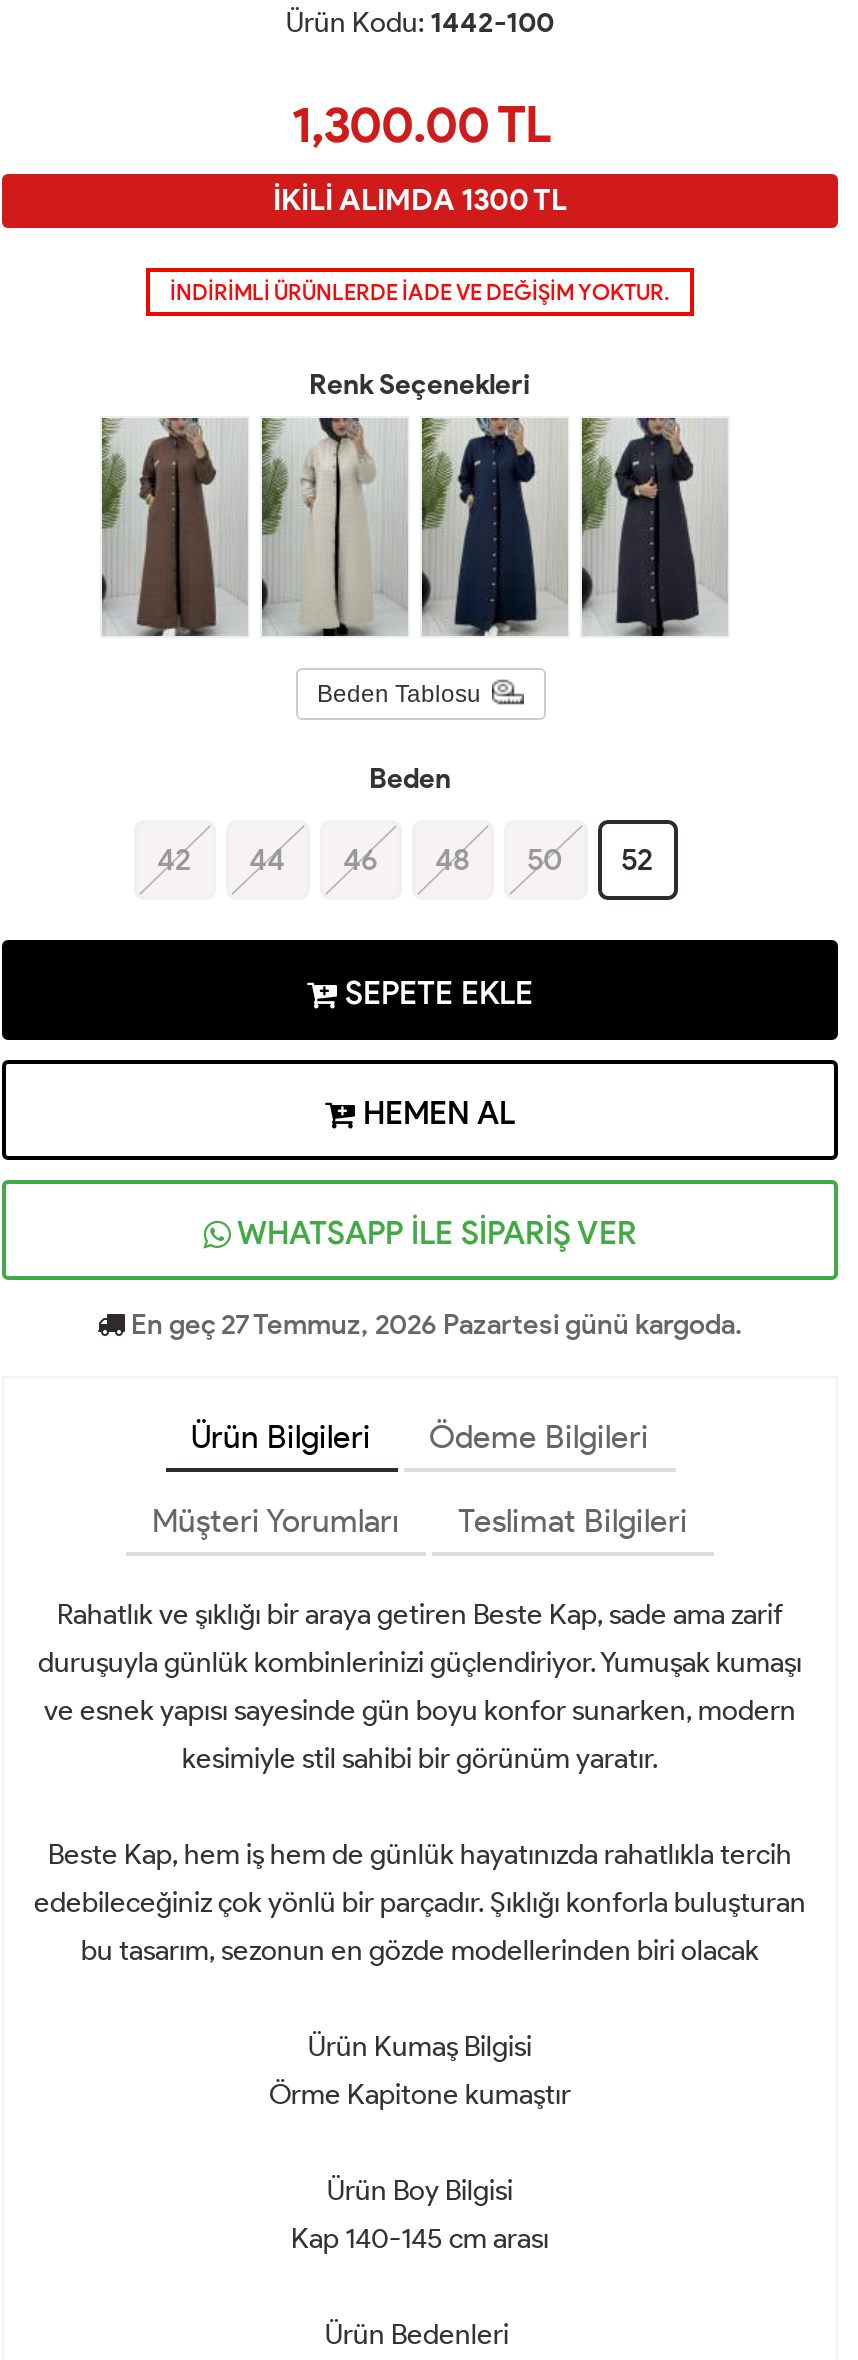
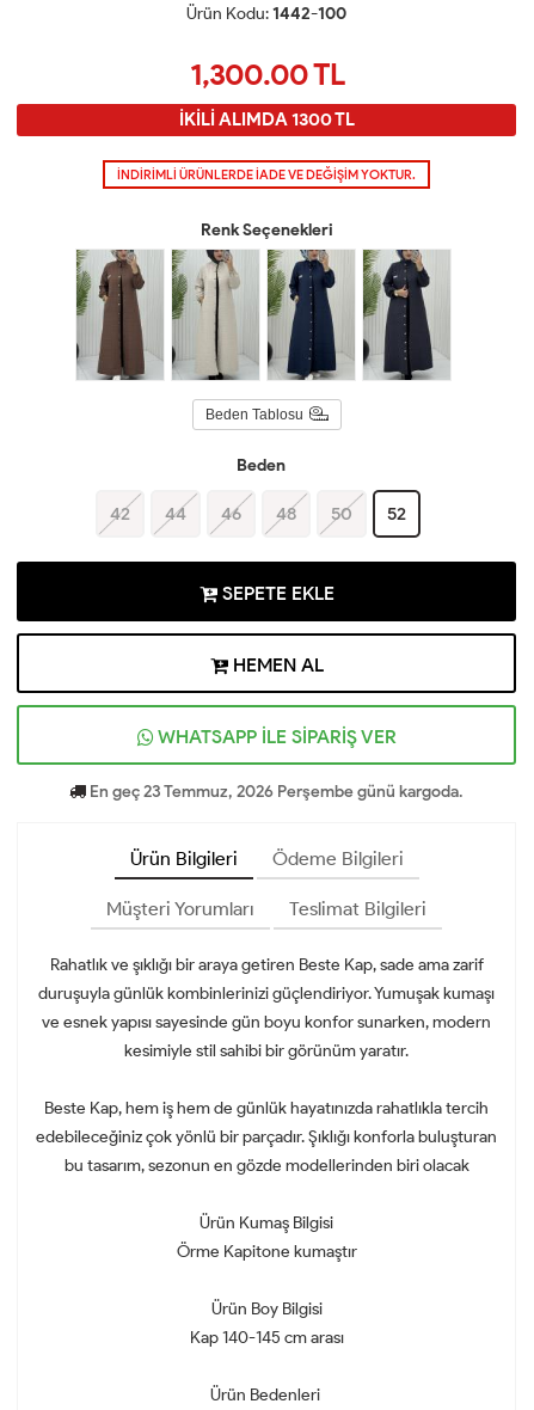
- En geç 27 Temmuz, 2026 Pazartesi günü kargoda.
+ En geç 23 Temmuz, 2026 Perşembe günü kargoda.
